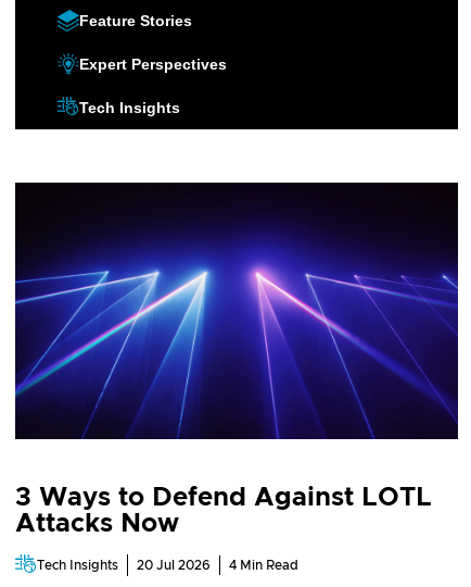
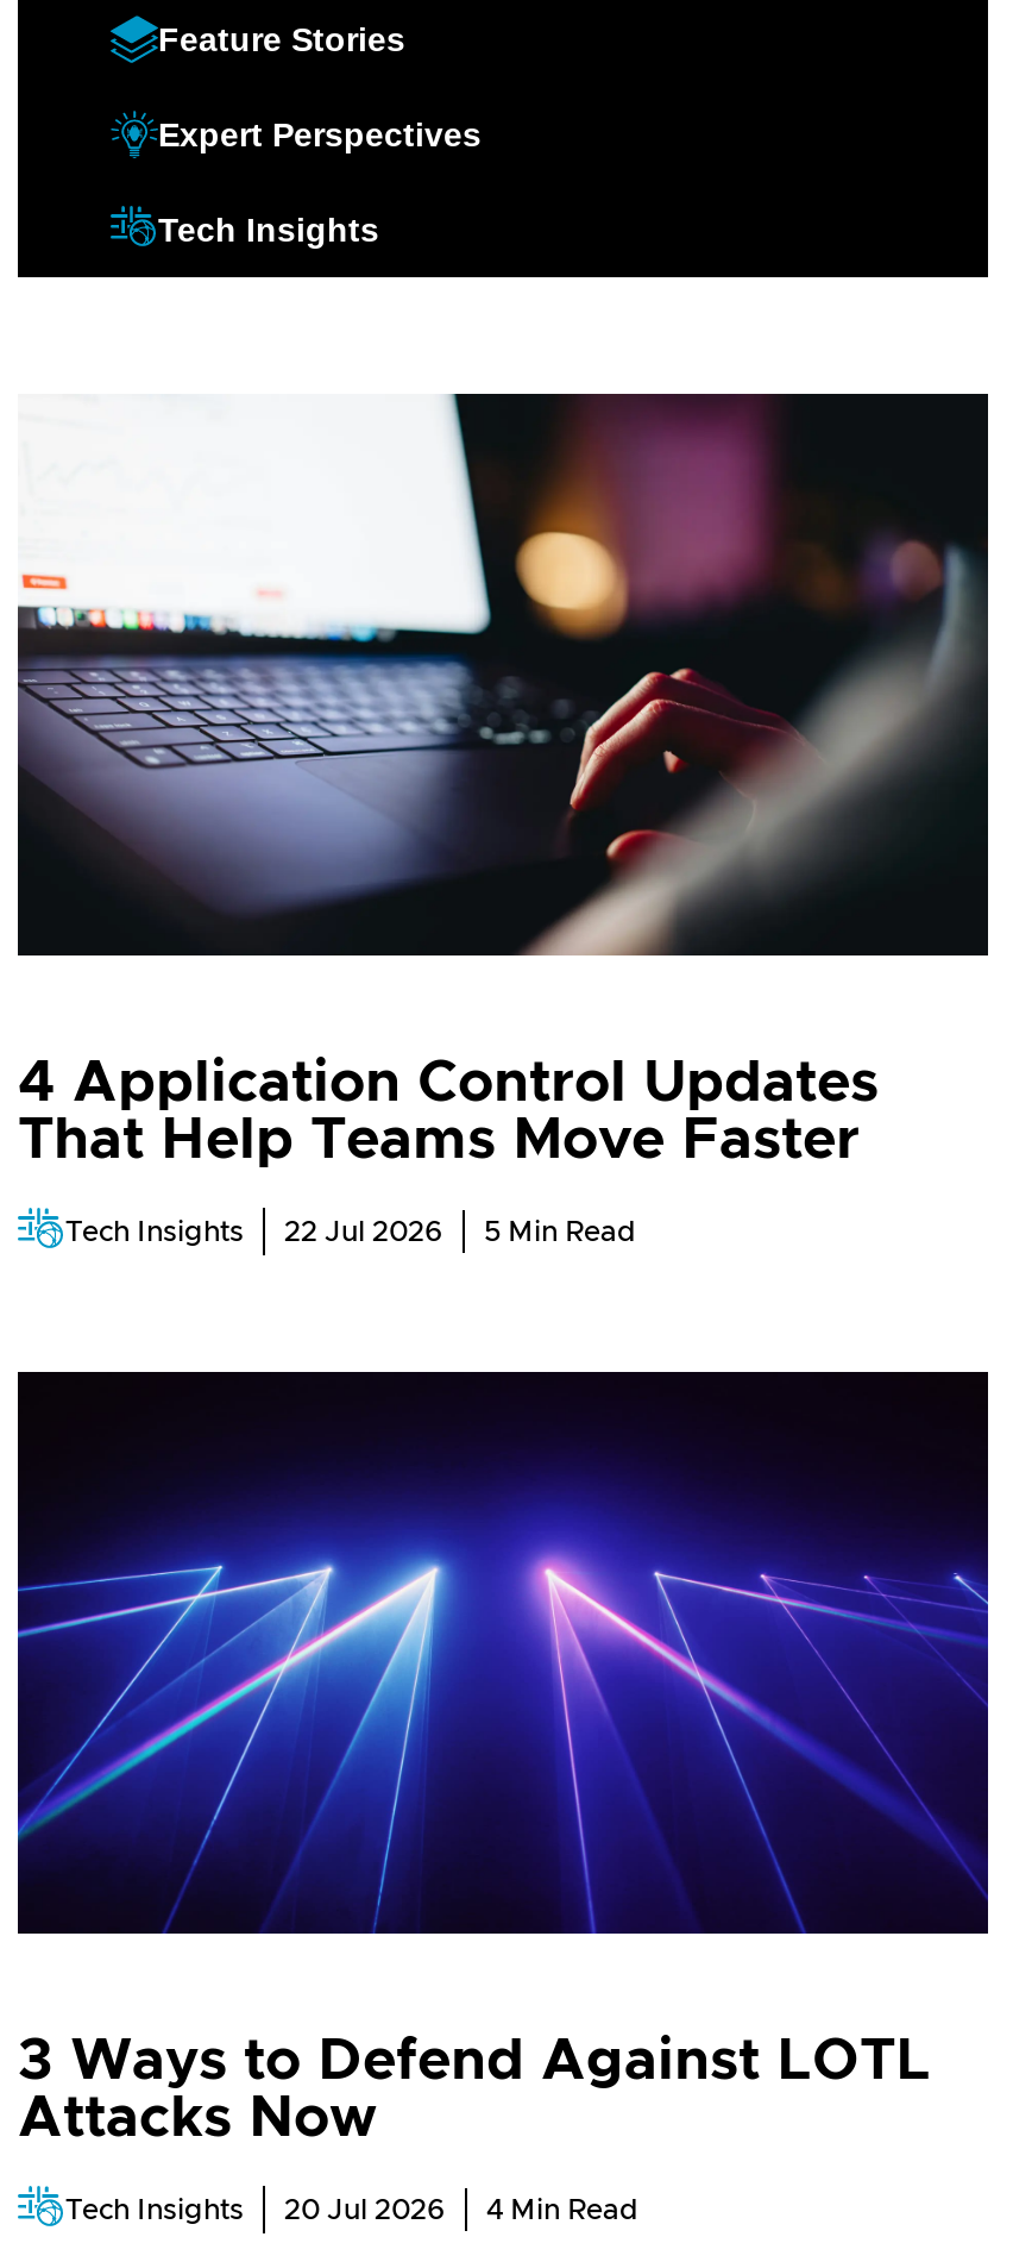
+ 4 Application Control Updates
+ That Help Teams Move Faster
+ Tech Insights
+ 22 Jul 2026
+ 5 Min Read

+ [image]
